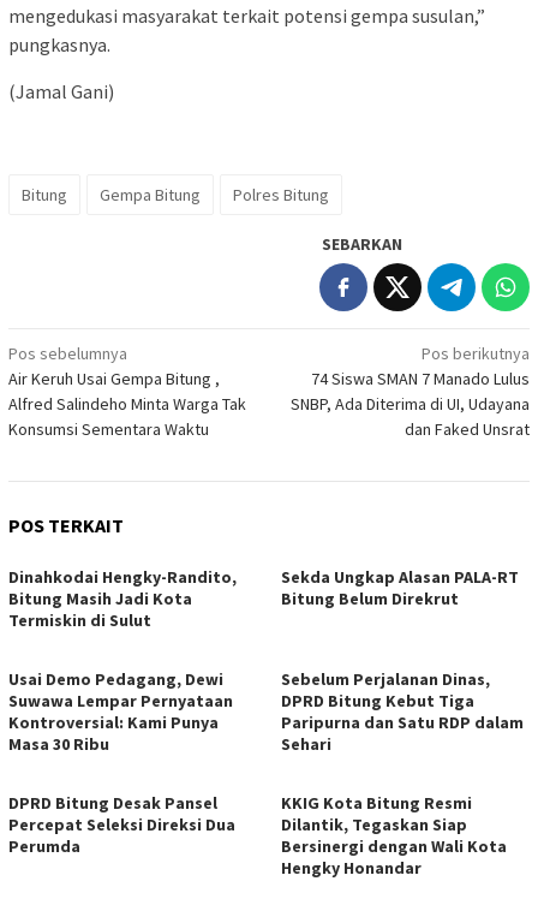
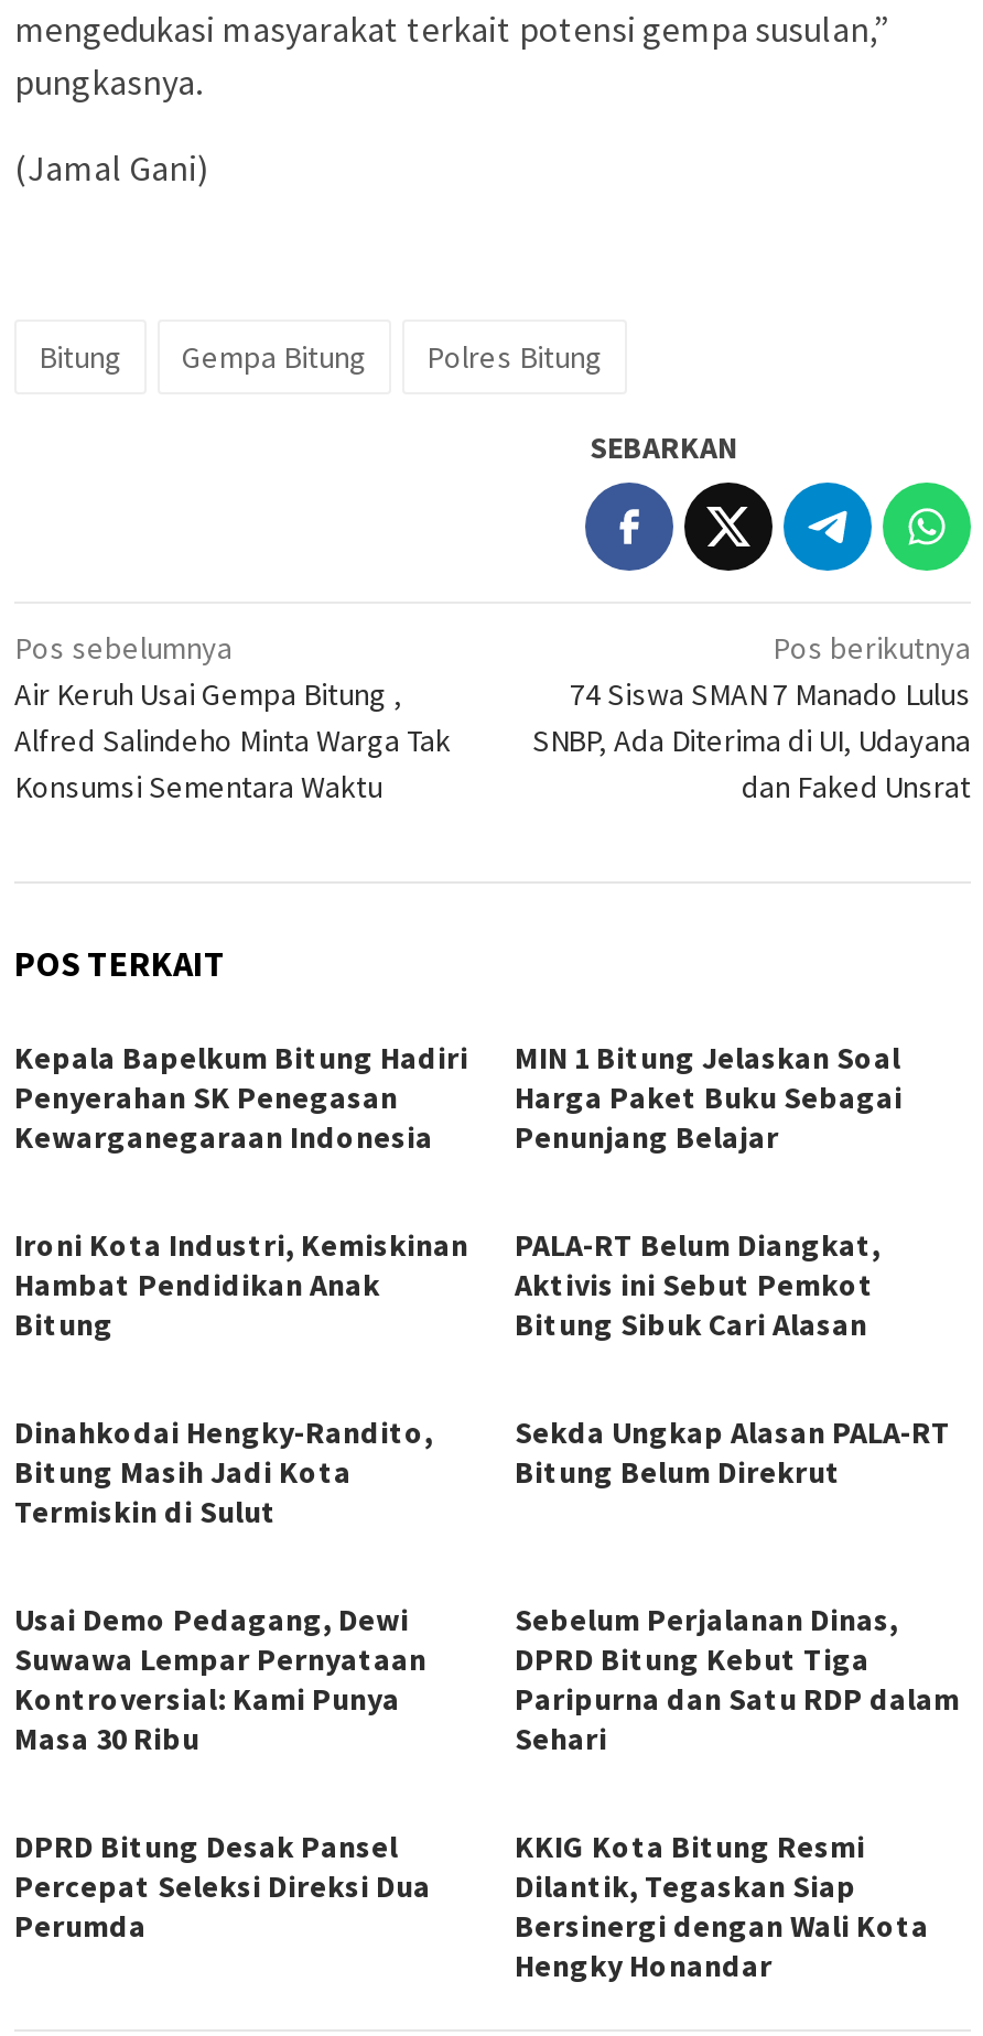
+ Kepala Bapelkum Bitung Hadiri
+ Penyerahan SK Penegasan
+ Kewarganegaraan Indonesia

+ MIN 1 Bitung Jelaskan Soal
+ Harga Paket Buku Sebagai
+ Penunjang Belajar
+ Ironi Kota Industri, Kemiskinan
+ Hambat Pendidikan Anak
+ Bitung

+ PALA-RT Belum Diangkat,
+ Aktivis ini Sebut Pemkot
+ Bitung Sibuk Cari Alasan
